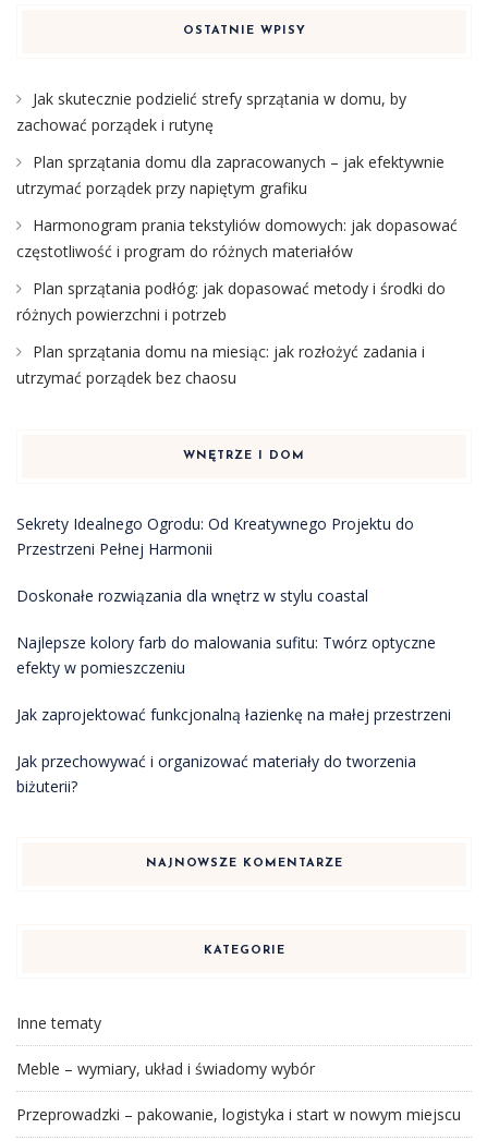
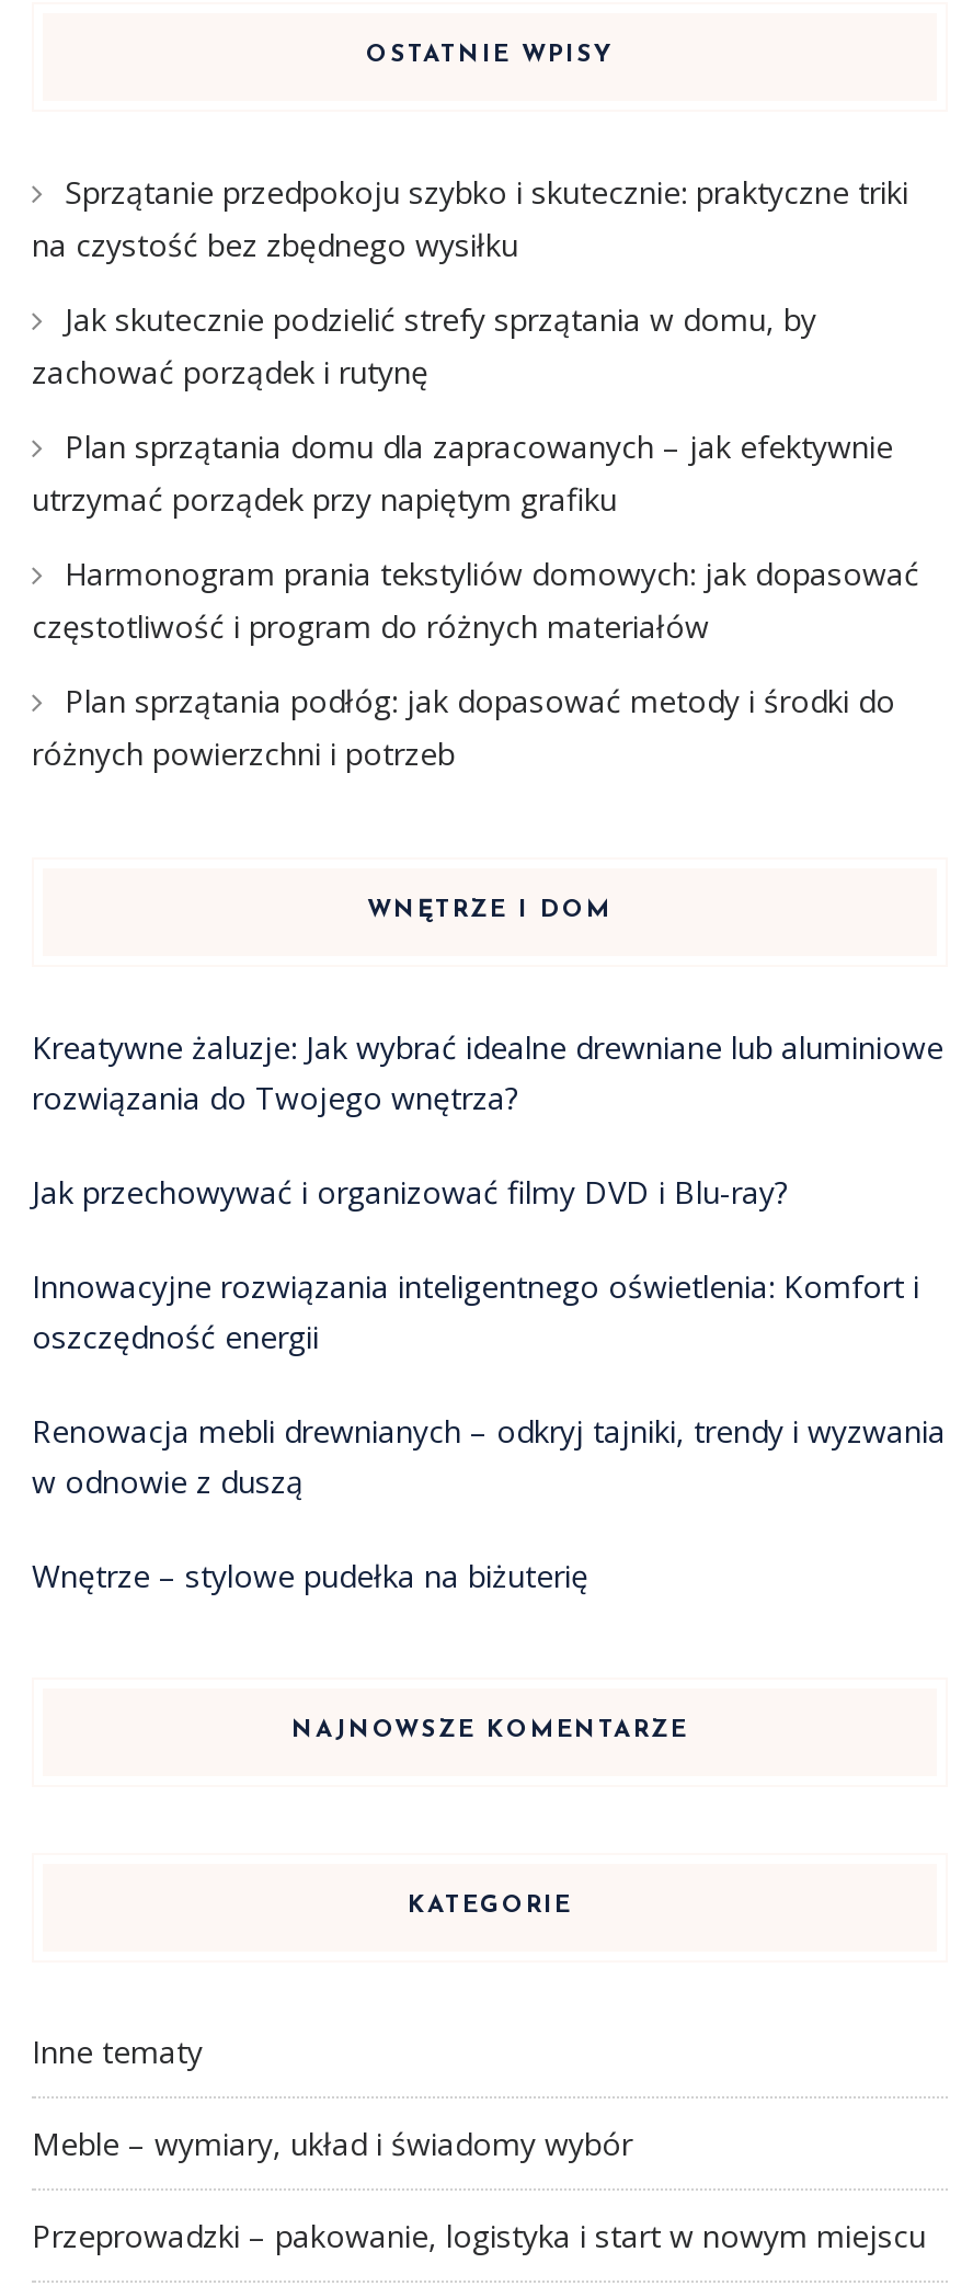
+ Sprzątanie przedpokoju szybko i skutecznie: praktyczne triki
+ na czystość bez zbędnego wysiłku

moved down: Jak skutecznie podzielić strefy sprzątania w domu, by | zachować porządek i rutynę | Plan sprzątania domu dla zapracowanych – jak efektywnie | utrzymać porządek przy napiętym grafiku | Harmonogram prania tekstyliów domowych: jak dopasować | częstotliwość i program do różnych materiałów | Plan sprzątania podłóg: jak dopasować metody i środki do | różnych powierzchni i potrzeb

- Plan sprzątania domu na miesiąc: jak rozłożyć zadania i
- utrzymać porządek bez chaosu

- Sekrety Idealnego Ogrodu: Od Kreatywnego Projektu do
- Przestrzeni Pełnej Harmonii
+ Kreatywne żaluzje: Jak wybrać idealne drewniane lub aluminiowe
+ rozwiązania do Twojego wnętrza?

- Doskonałe rozwiązania dla wnętrz w stylu coastal
+ Jak przechowywać i organizować filmy DVD i Blu-ray?

- Najlepsze kolory farb do malowania sufitu: Twórz optyczne
- efekty w pomieszczeniu
+ Innowacyjne rozwiązania inteligentnego oświetlenia: Komfort i
+ oszczędność energii

- Jak zaprojektować funkcjonalną łazienkę na małej przestrzeni
+ Renowacja mebli drewnianych – odkryj tajniki, trendy i wyzwania
+ w odnowie z duszą

- Jak przechowywać i organizować materiały do tworzenia
- biżuterii?
+ Wnętrze – stylowe pudełka na biżuterię
